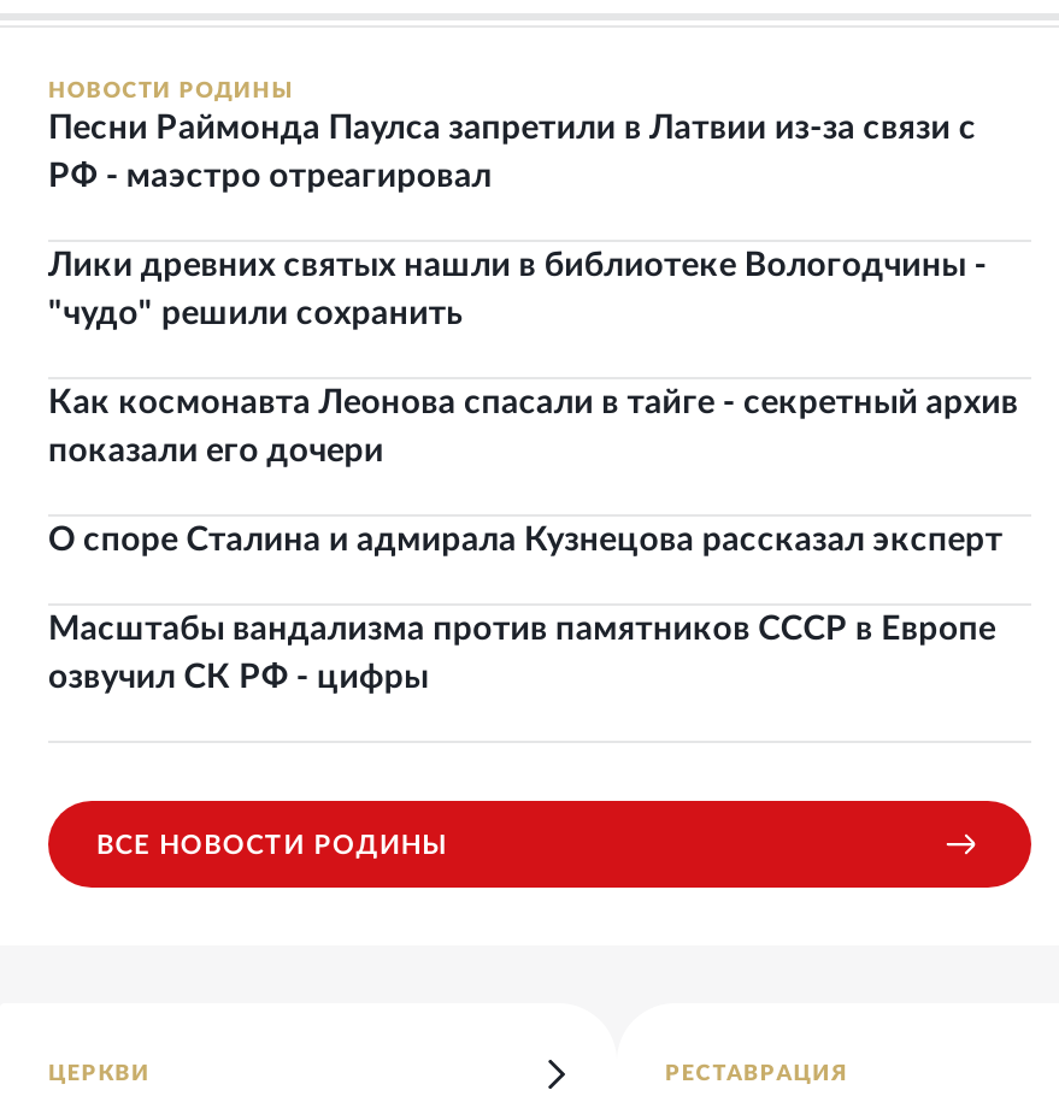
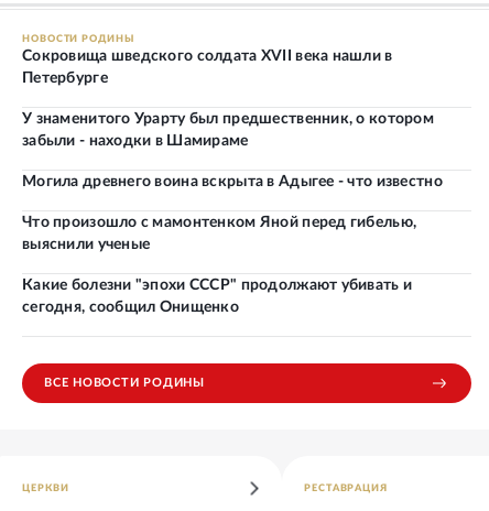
- Песни Раймонда Паулса запретили в Латвии из‑за связи с
- РФ - маэстро отреагировал
+ Сокровища шведского солдата XVII века нашли в
+ Петербурге

- Лики древних святых нашли в библиотеке Вологодчины -
- "чудо" решили сохранить
+ У знаменитого Урарту был предшественник, о котором
+ забыли - находки в Шамираме

- Как космонавта Леонова спасали в тайге - секретный архив
- показали его дочери
+ Могила древнего воина вскрыта в Адыгее - что известно

- О споре Сталина и адмирала Кузнецова рассказал эксперт
+ Что произошло с мамонтенком Яной перед гибелью,
+ выяснили ученые

- Масштабы вандализма против памятников СССР в Европе
- озвучил СК РФ - цифры
+ Какие болезни "эпохи СССР" продолжают убивать и
+ сегодня, сообщил Онищенко
